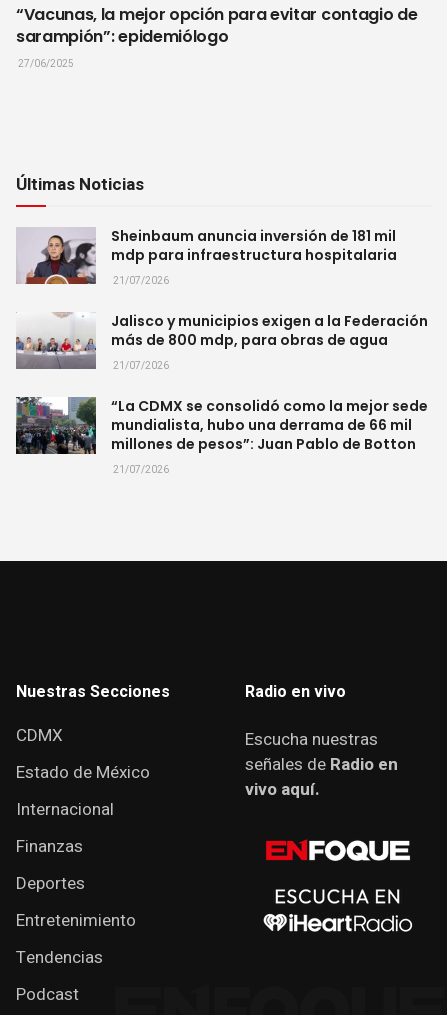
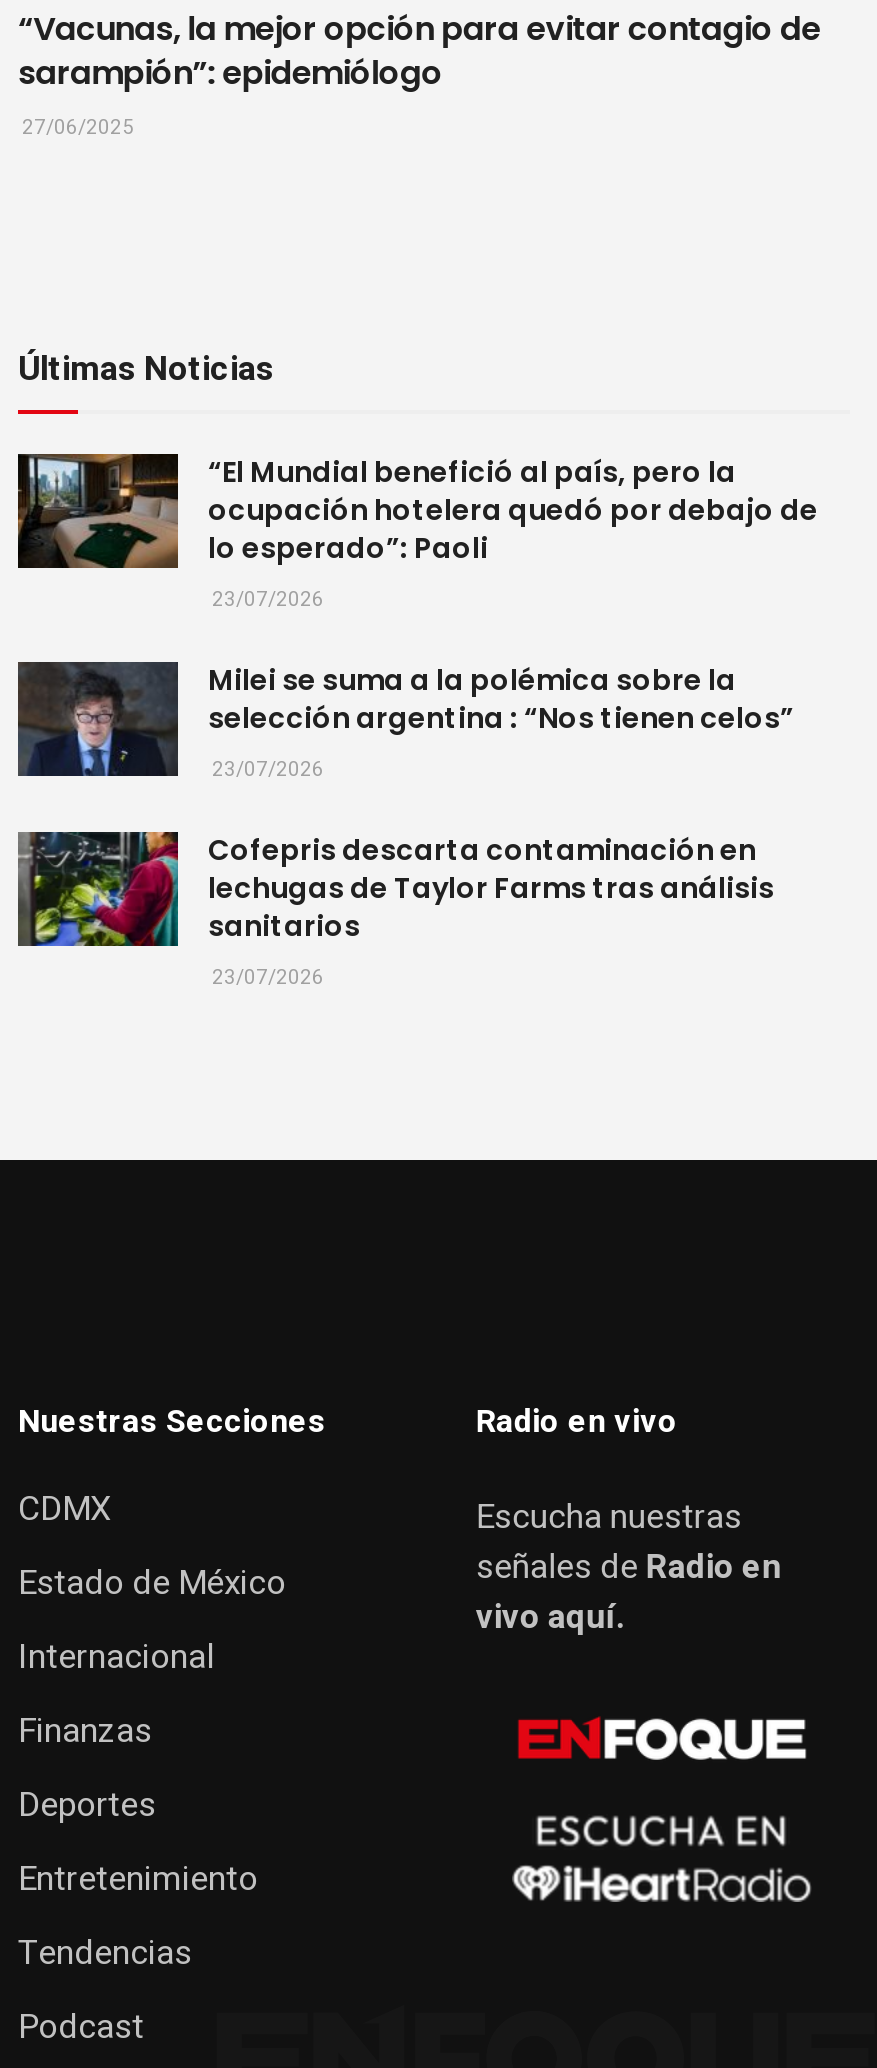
- [image]
- Sheinbaum anuncia inversión de 181 mil
- mdp para infraestructura hospitalaria
- 21/07/2026
+ [image]
+ “El Mundial benefició al país, pero la
+ ocupación hotelera quedó por debajo de
+ lo esperado”: Paoli
+ 23/07/2026

- [image]
- Jalisco y municipios exigen a la Federación
- más de 800 mdp, para obras de agua
- 21/07/2026
+ [image]
+ Milei se suma a la polémica sobre la
+ selección argentina : “Nos tienen celos”
+ 23/07/2026

- [image]
- “La CDMX se consolidó como la mejor sede
- mundialista, hubo una derrama de 66 mil
- millones de pesos”: Juan Pablo de Botton
- 21/07/2026
+ [image]
+ Cofepris descarta contaminación en
+ lechugas de Taylor Farms tras análisis
+ sanitarios
+ 23/07/2026
